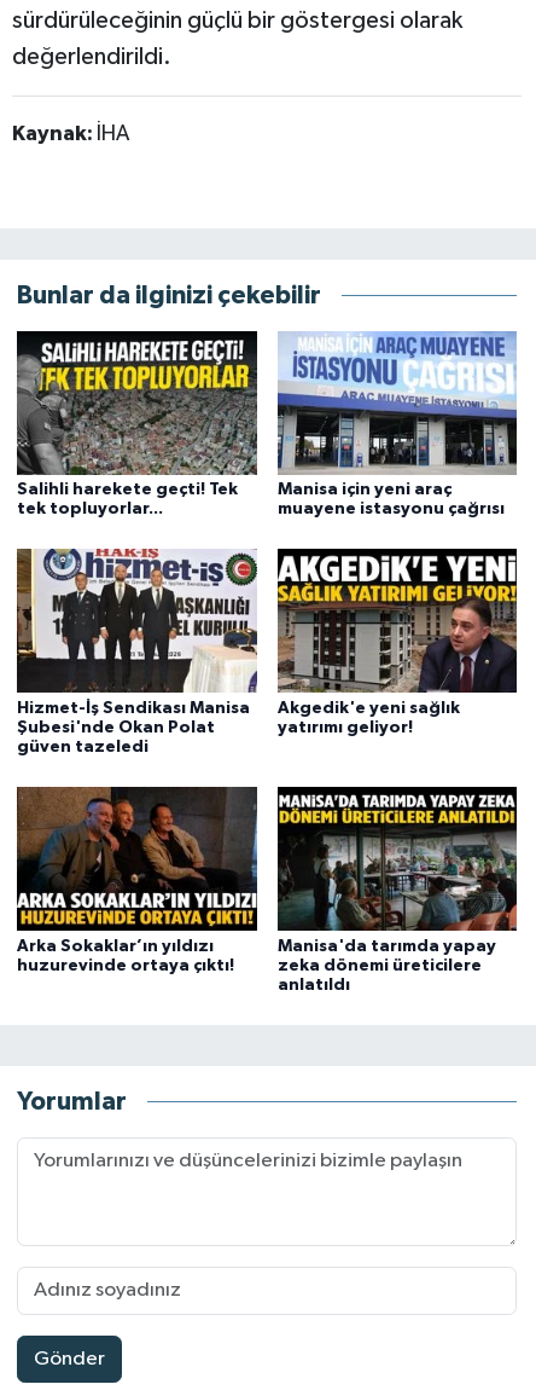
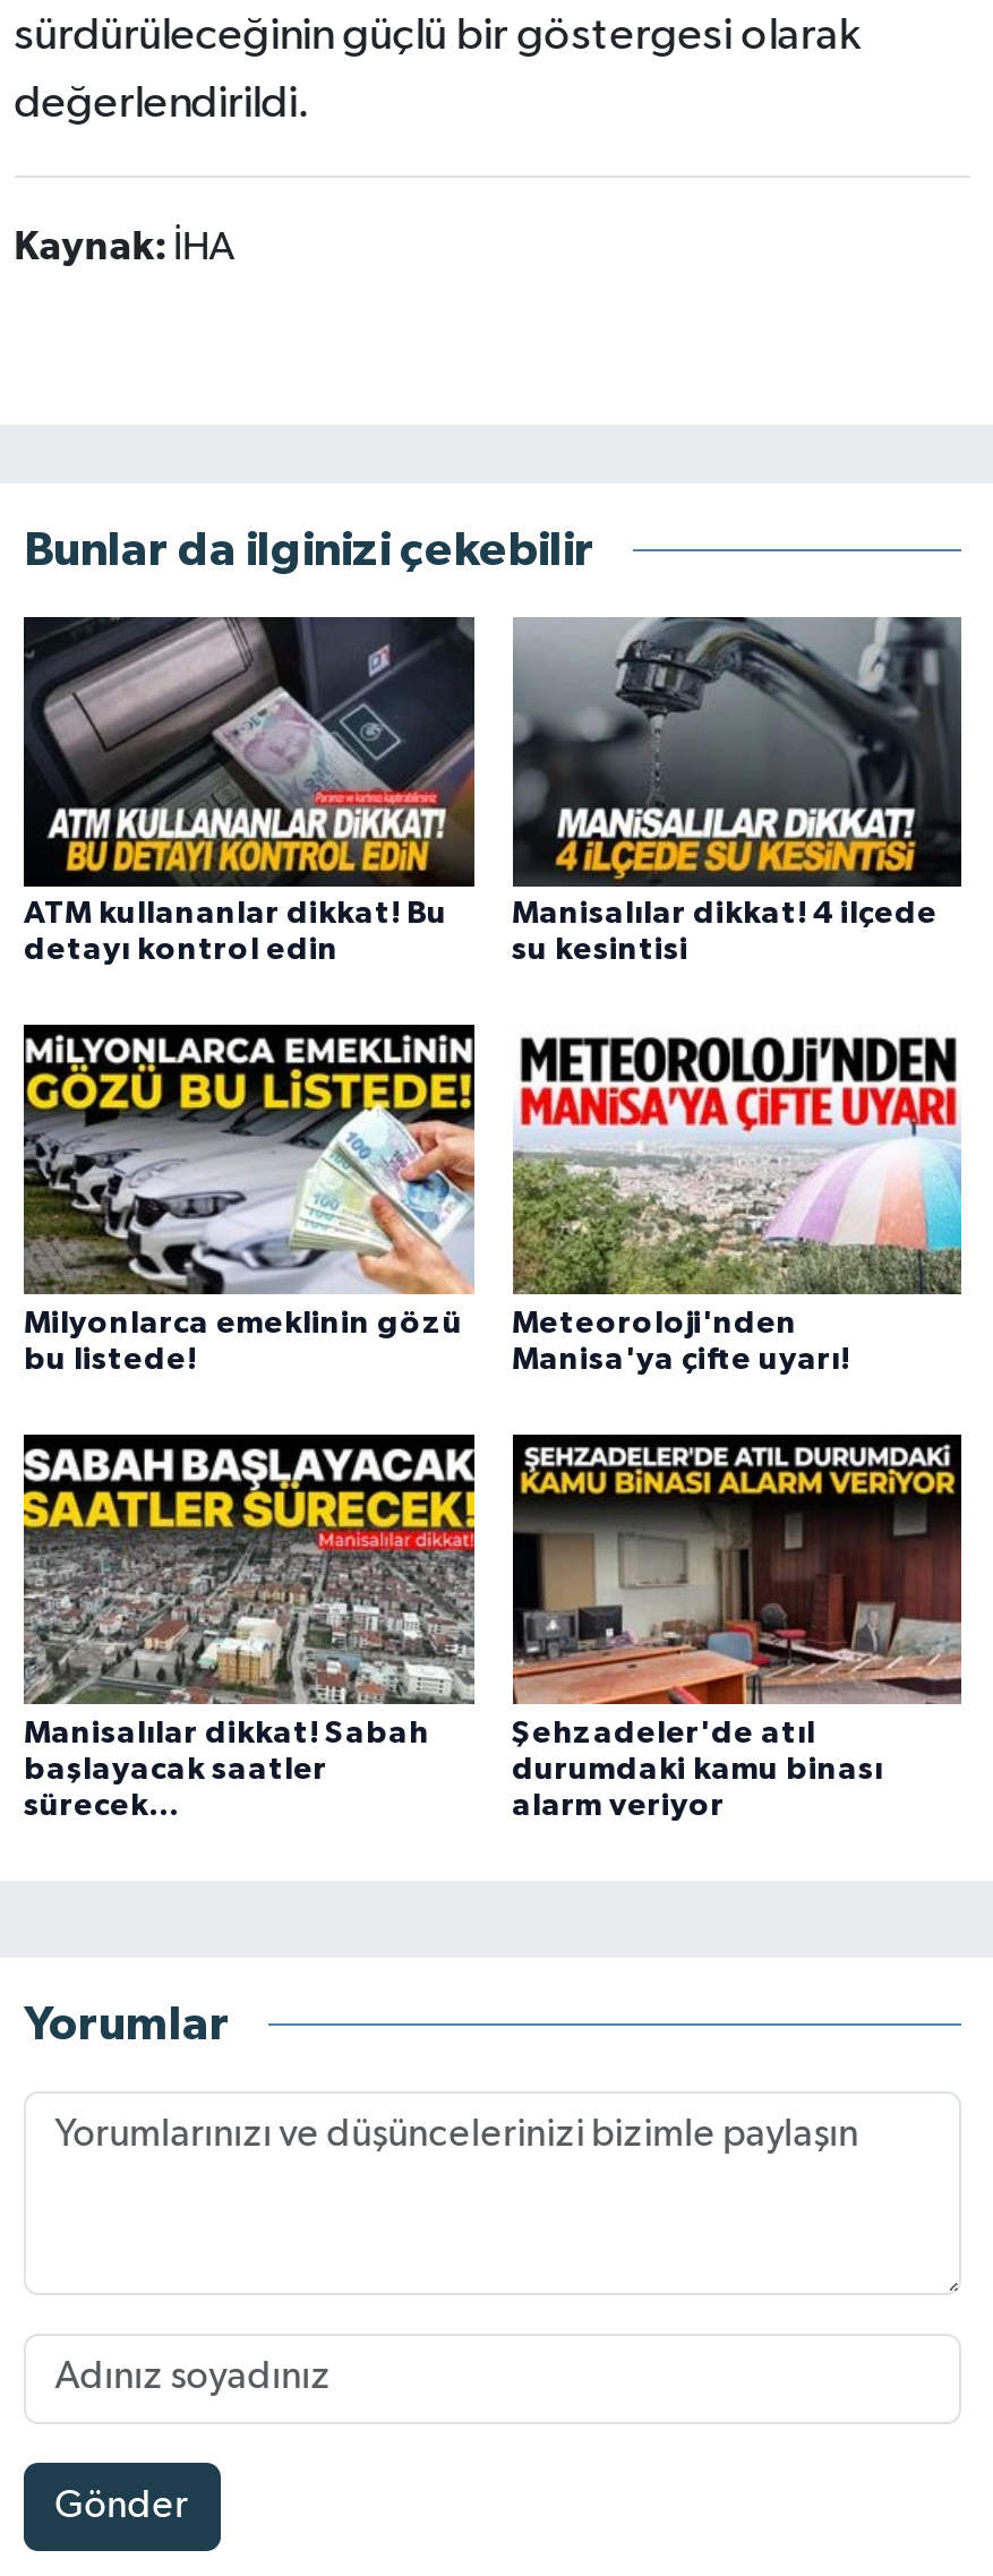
- [image]
- Salihli harekete geçti! Tek
- tek topluyorlar...
+ [image]
+ ATM kullananlar dikkat! Bu
+ detayı kontrol edin

- [image]
- Manisa için yeni araç
- muayene istasyonu çağrısı
+ [image]
+ Manisalılar dikkat! 4 ilçede
+ su kesintisi

- [image]
- Hizmet-İş Sendikası Manisa
- Şubesi'nde Okan Polat
- güven tazeledi
+ [image]
+ Milyonlarca emeklinin gözü
+ bu listede!

- [image]
- Akgedik'e yeni sağlık
- yatırımı geliyor!
+ [image]
+ Meteoroloji'nden
+ Manisa'ya çifte uyarı!

- [image]
- Arka Sokaklar’ın yıldızı
- huzurevinde ortaya çıktı!
+ [image]
+ Manisalılar dikkat! Sabah
+ başlayacak saatler
+ sürecek…

- [image]
- Manisa'da tarımda yapay
- zeka dönemi üreticilere
- anlatıldı
+ [image]
+ Şehzadeler'de atıl
+ durumdaki kamu binası
+ alarm veriyor
